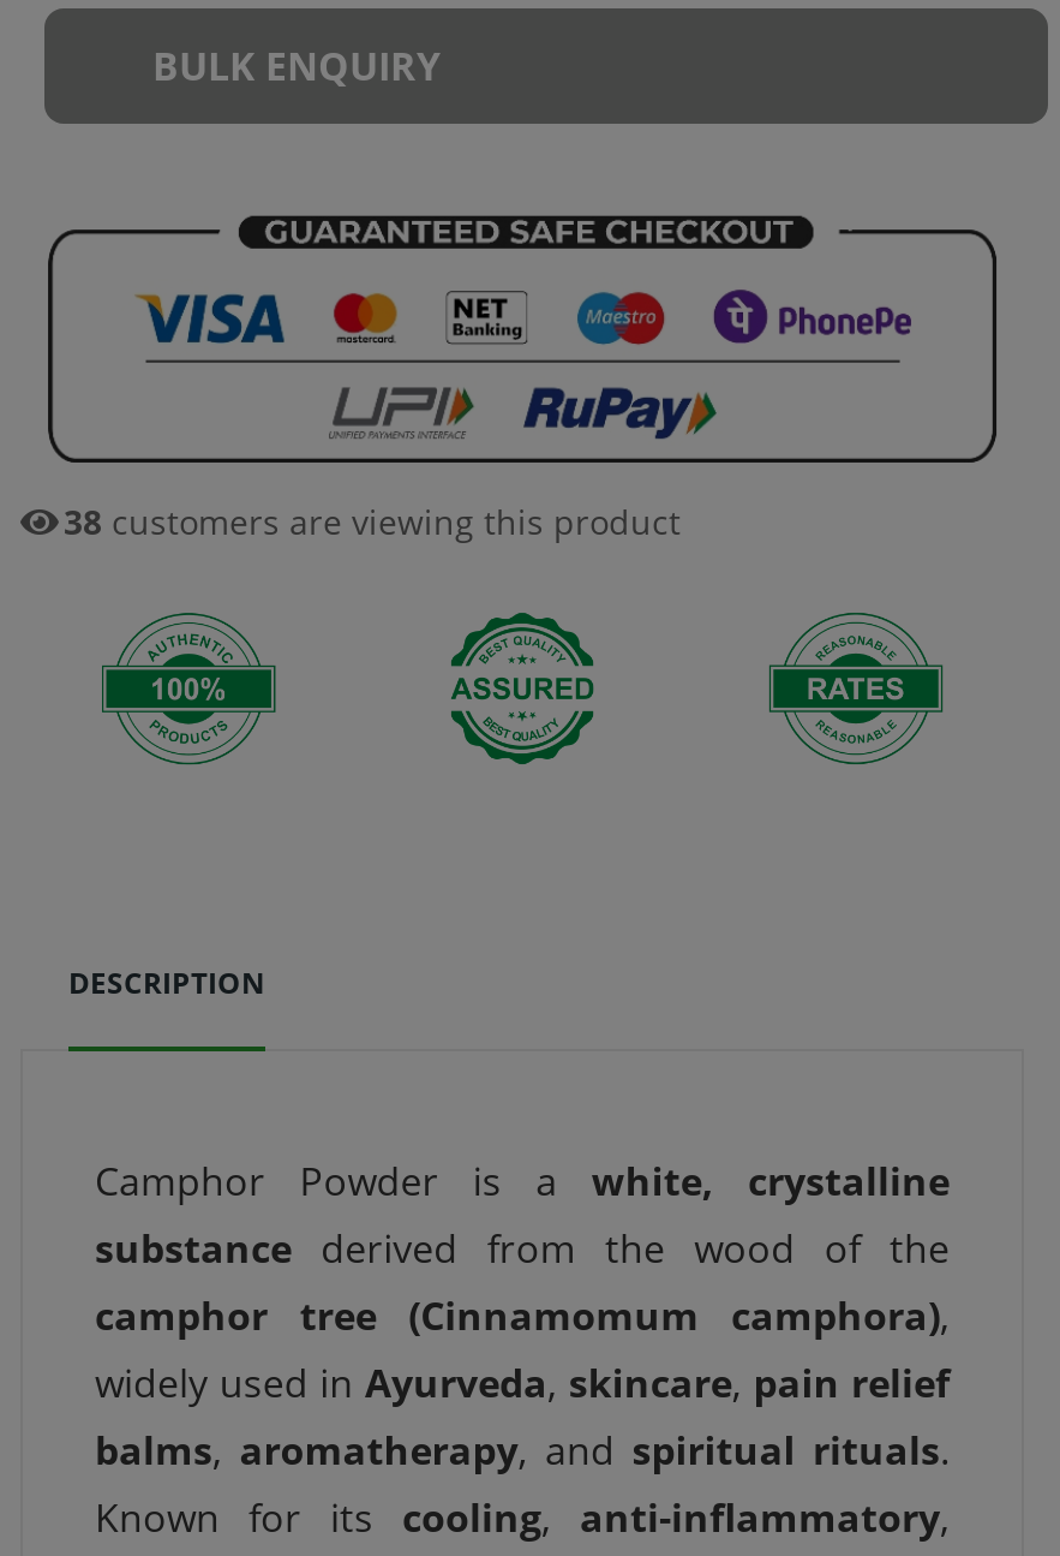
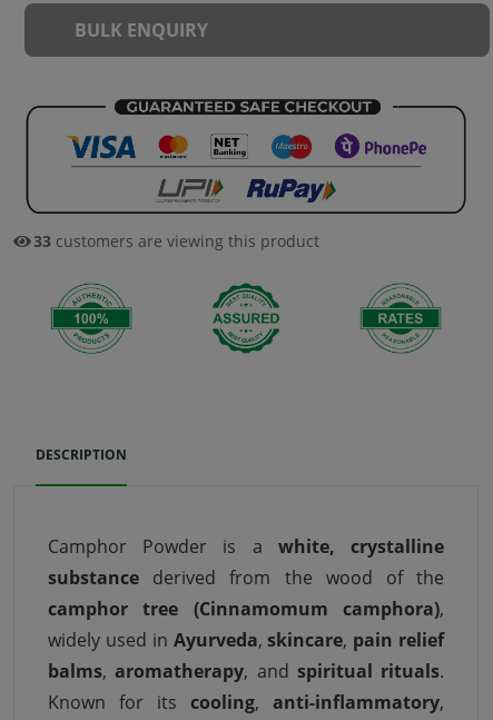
- 38 customers are viewing this product
+ 33 customers are viewing this product
